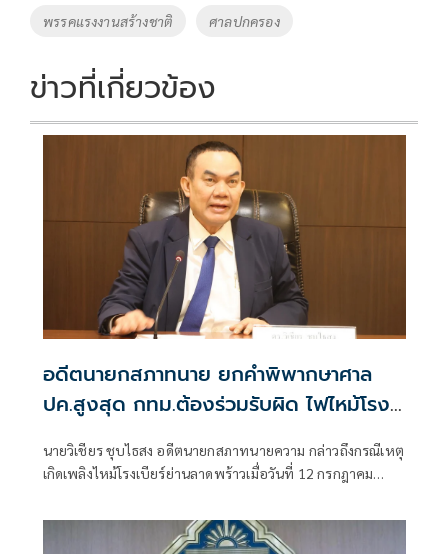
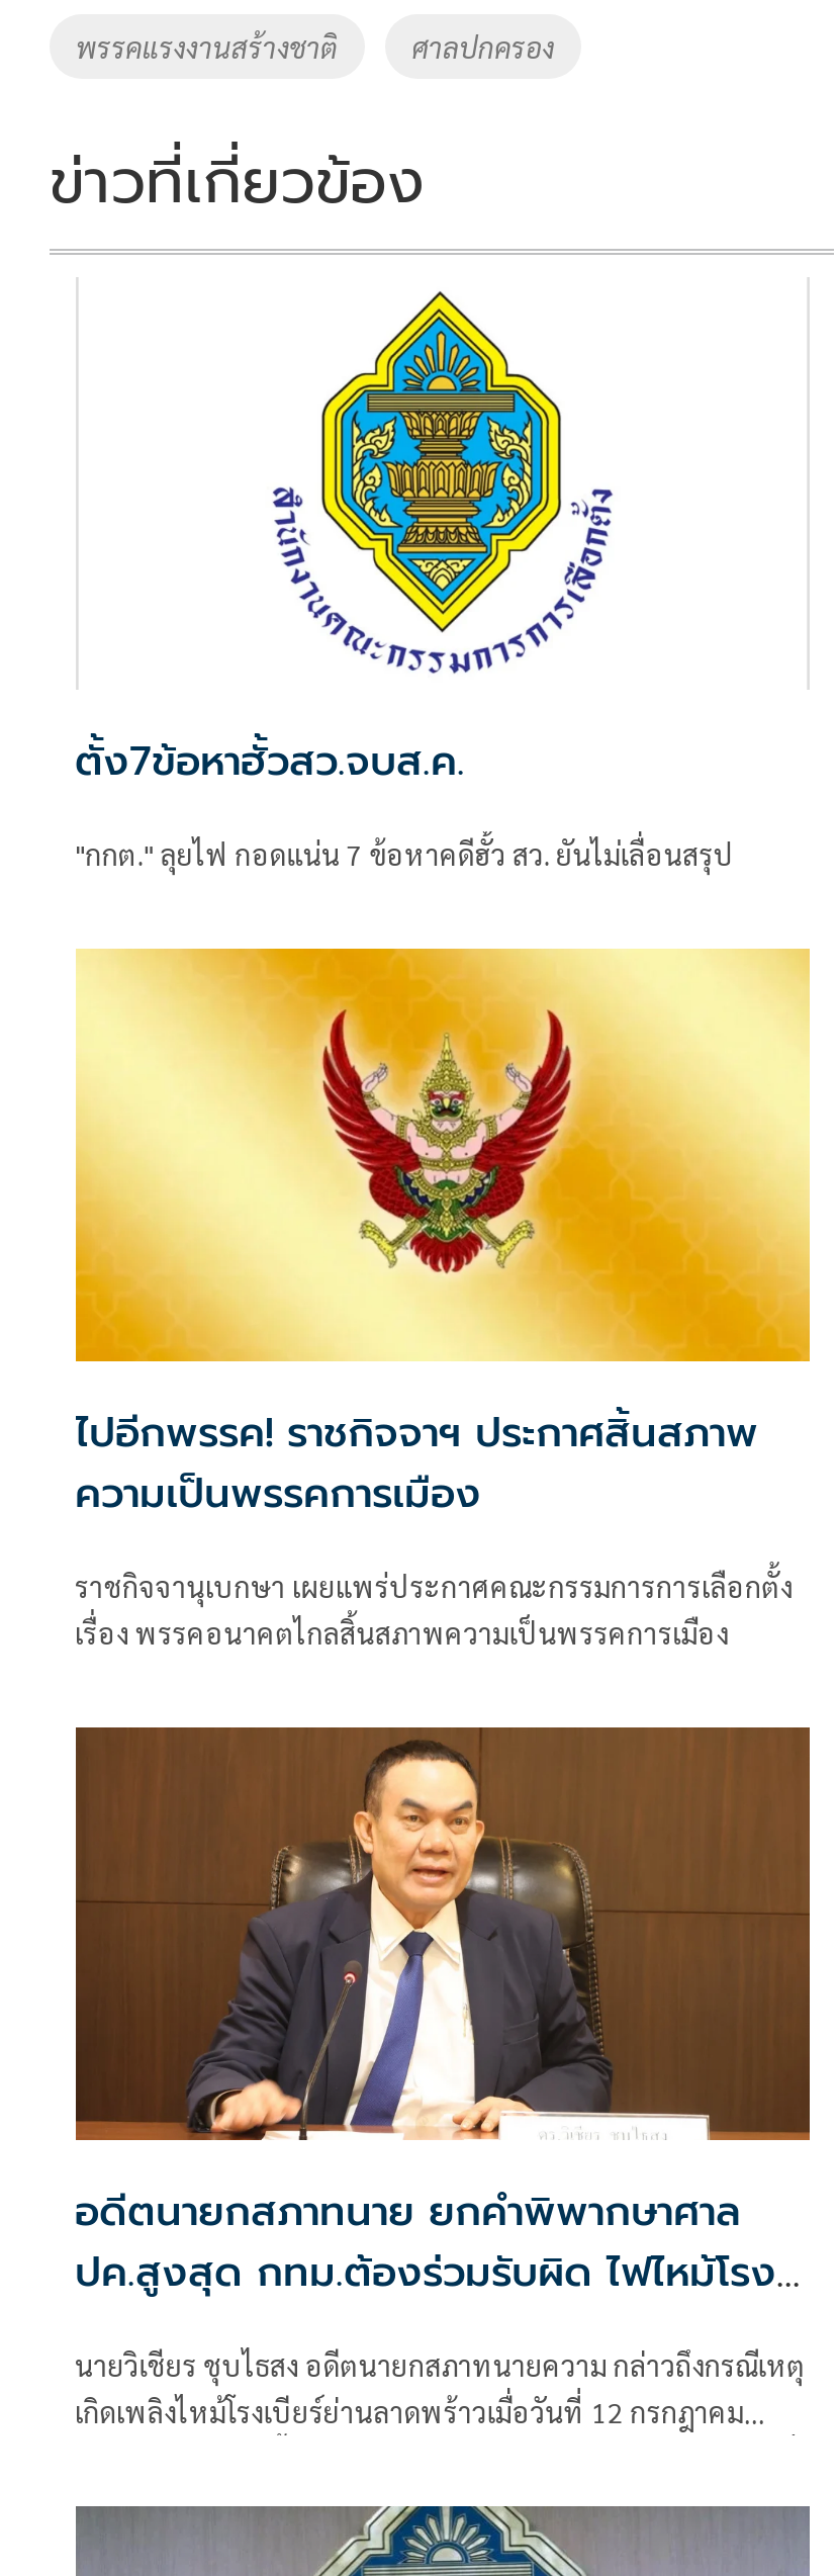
+ [image]
+ ไปอีกพรรค! ราชกิจจาฯ ประกาศสิ้นสภาพ
+ ความเป็นพรรคการเมือง
+ ราชกิจจานุเบกษา เผยแพร่ประกาศคณะกรรมการการเลือกตั้ง
+ เรื่อง พรรคอนาคตไกลสิ้นสภาพความเป็นพรรคการเมือง

+ [image]
+ ตั้ง7ข้อหาฮั้วสว.จบส.ค.
+ "กกต." ลุยไฟ กอดแน่น 7 ข้อหาคดีฮั้ว สว. ยันไม่เลื่อนสรุป
